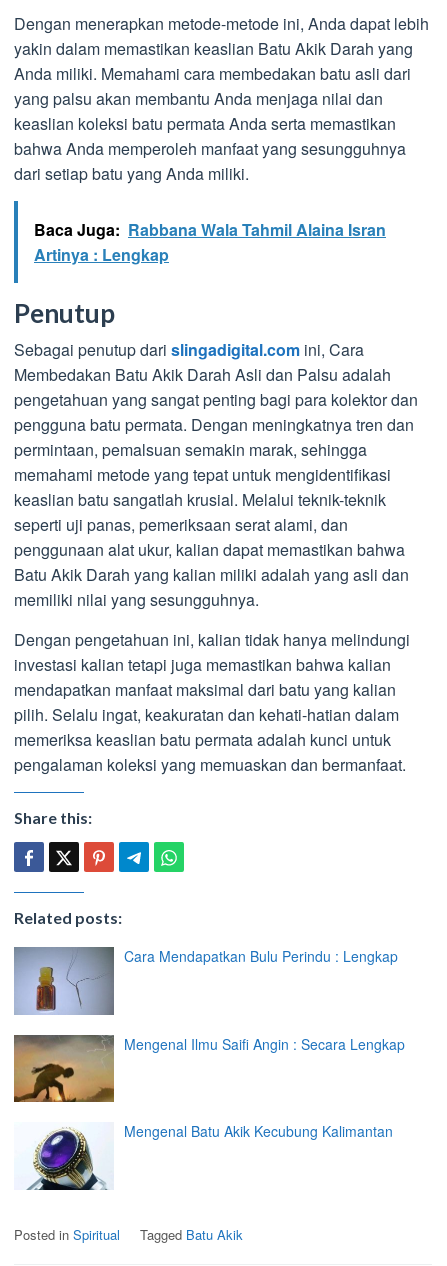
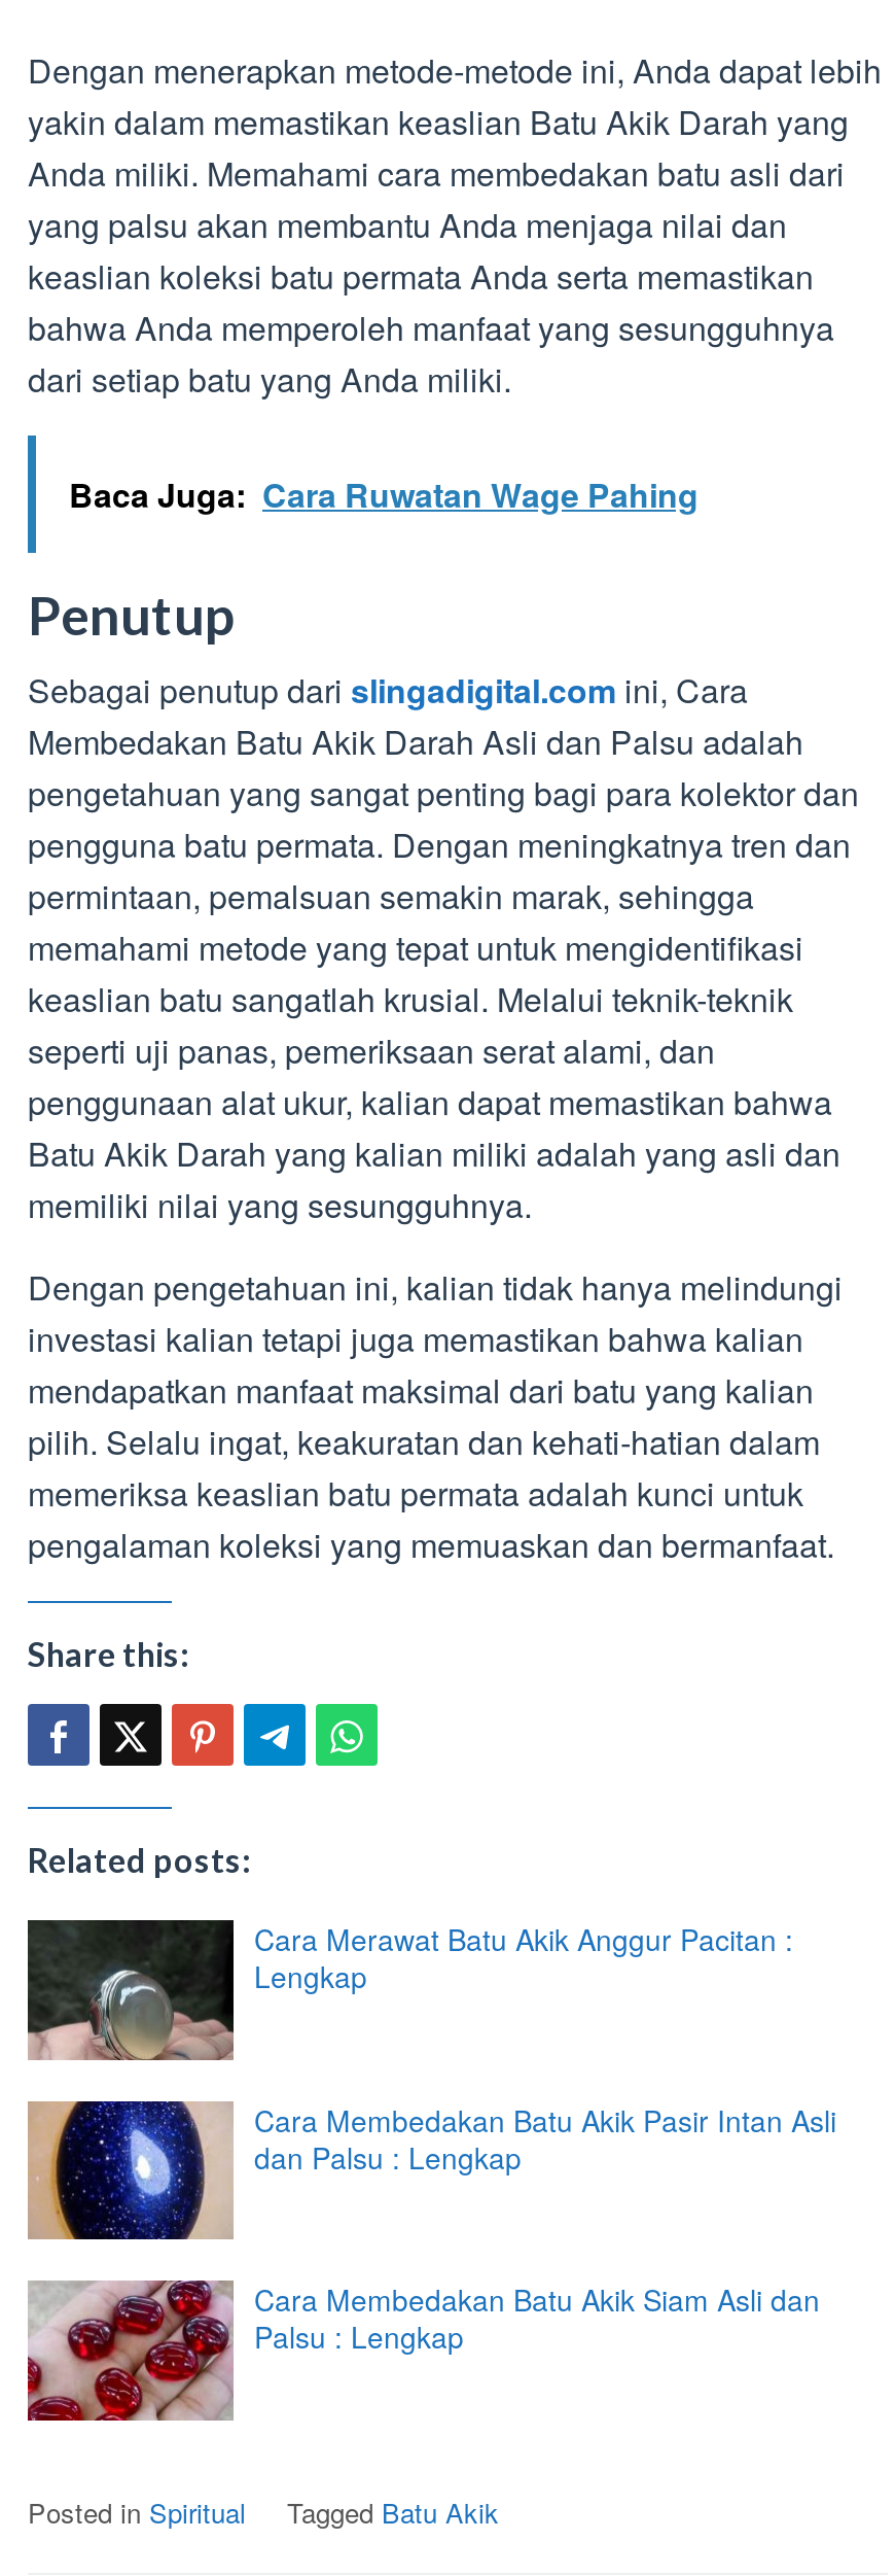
- Baca Juga: Rabbana Wala Tahmil Alaina Isran
- Artinya : Lengkap
+ Baca Juga: Cara Ruwatan Wage Pahing

- [image]
- Cara Mendapatkan Bulu Perindu : Lengkap
+ [image]
+ Cara Merawat Batu Akik Anggur Pacitan :
+ Lengkap

- [image]
- Mengenal Ilmu Saifi Angin : Secara Lengkap
+ [image]
+ Cara Membedakan Batu Akik Pasir Intan Asli
+ dan Palsu : Lengkap

- [image]
- Mengenal Batu Akik Kecubung Kalimantan
+ [image]
+ Cara Membedakan Batu Akik Siam Asli dan
+ Palsu : Lengkap
